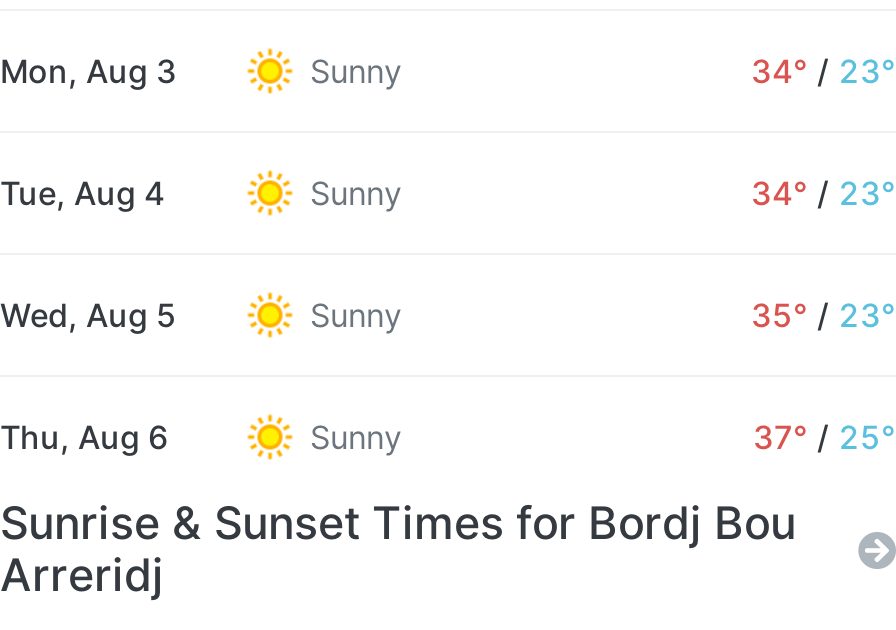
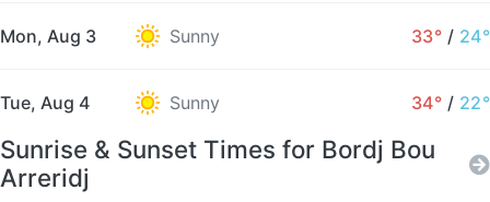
- 34° / 23°
+ 33° / 24°

- 34° / 23°
- Wed, Aug 5
- Sunny
- 35° / 23°
- Thu, Aug 6
- Sunny
- 37° / 25°
+ 34° / 22°
